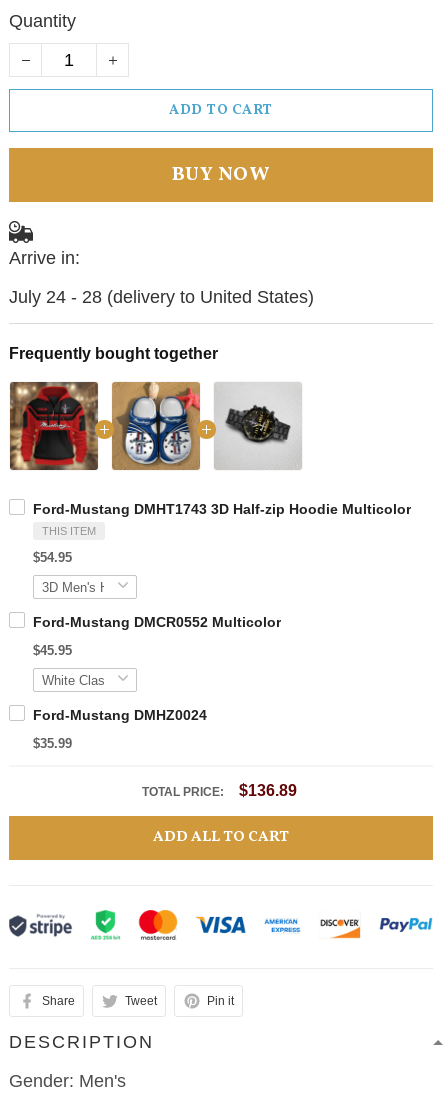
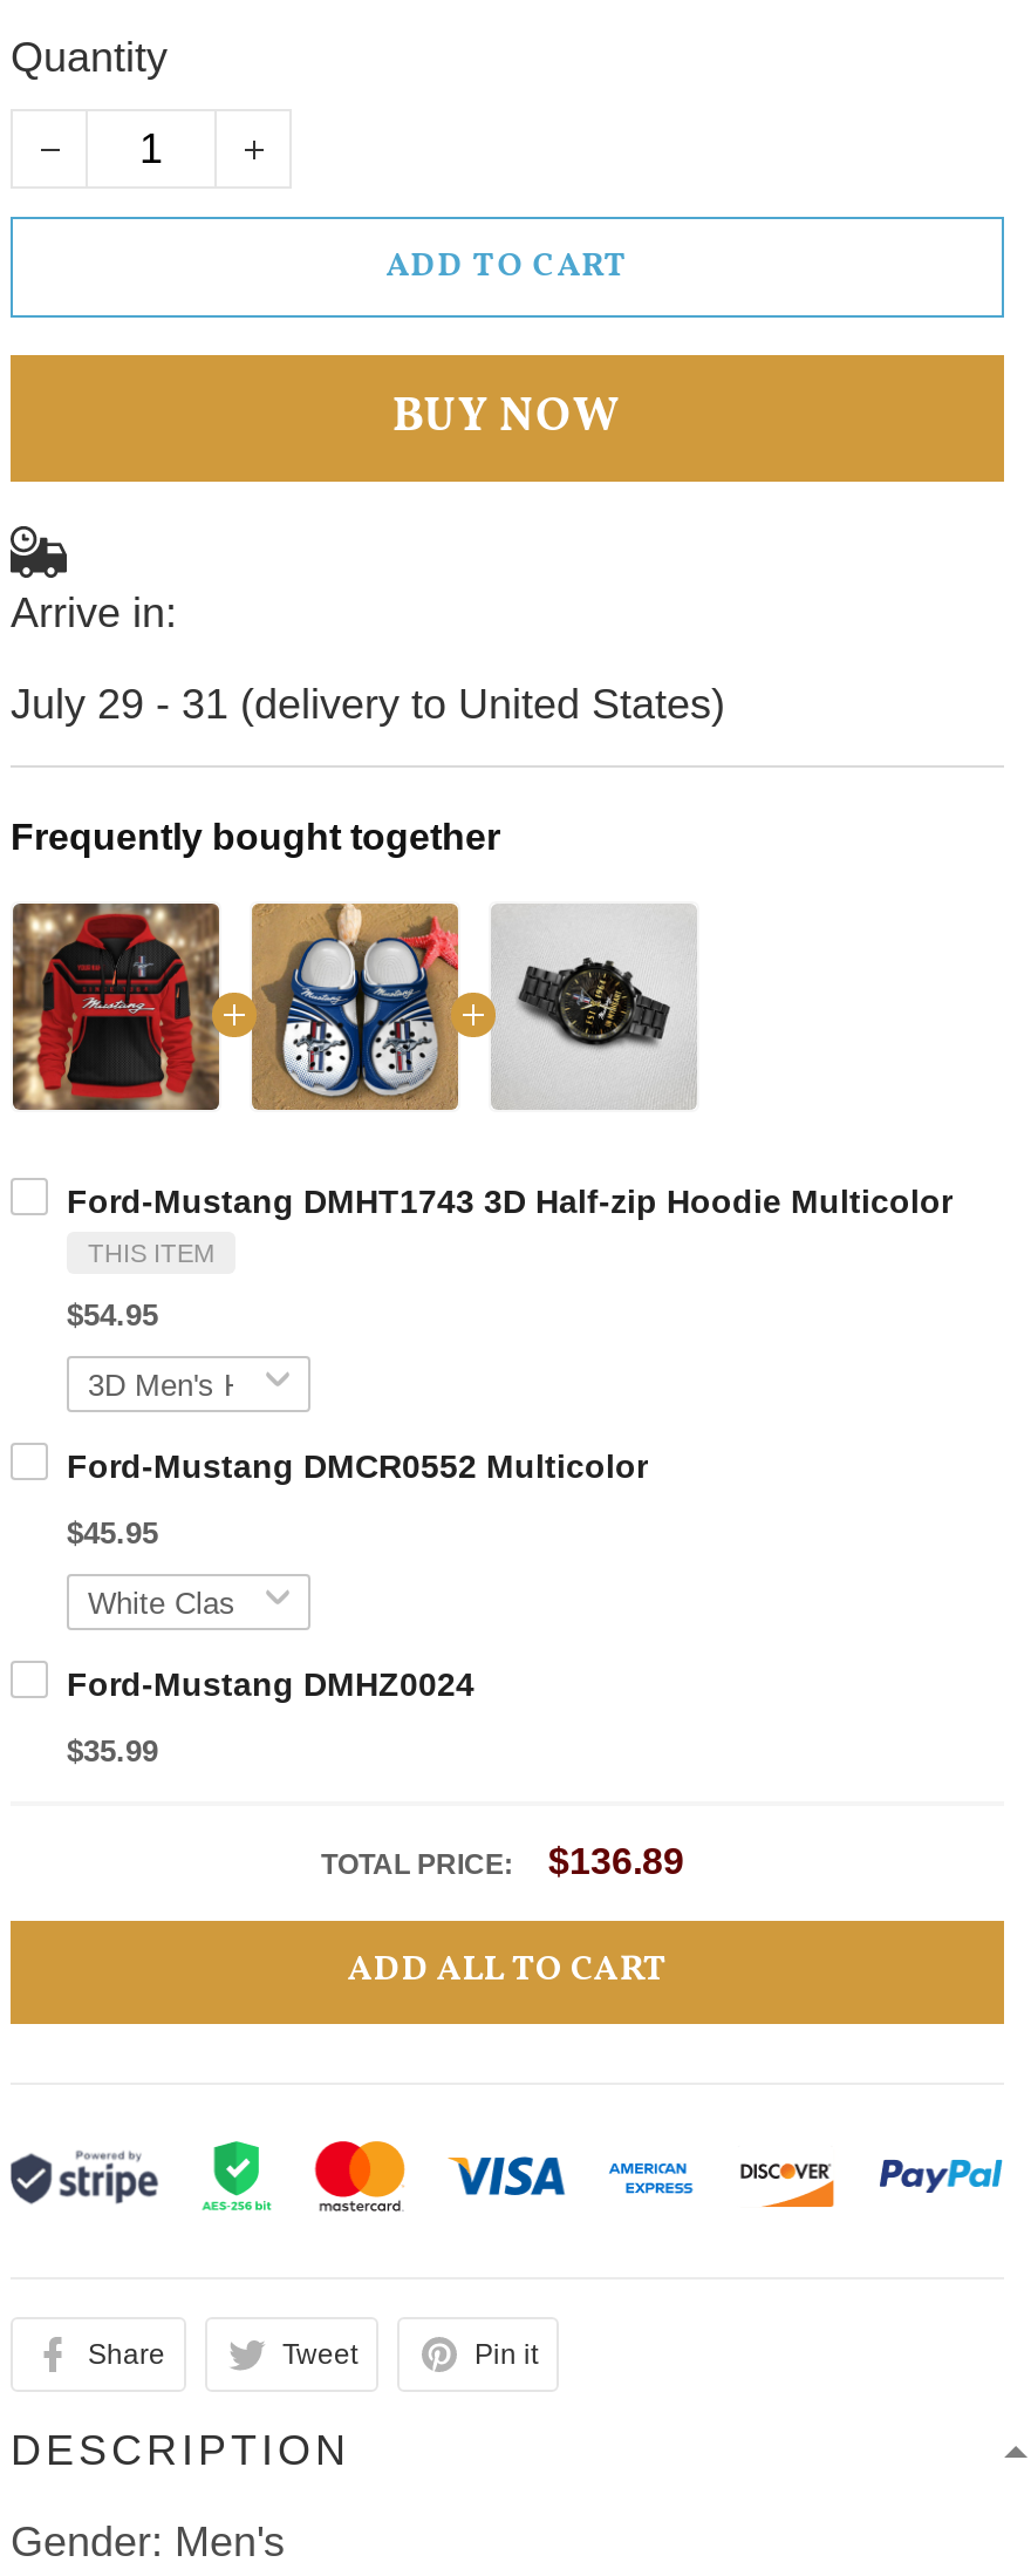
- July 24 - 28 (delivery to United States)
+ July 29 - 31 (delivery to United States)
